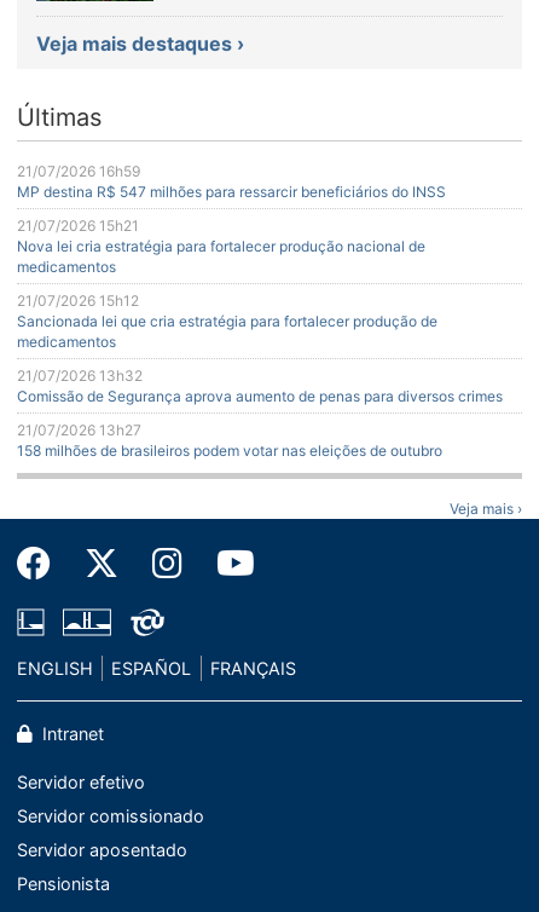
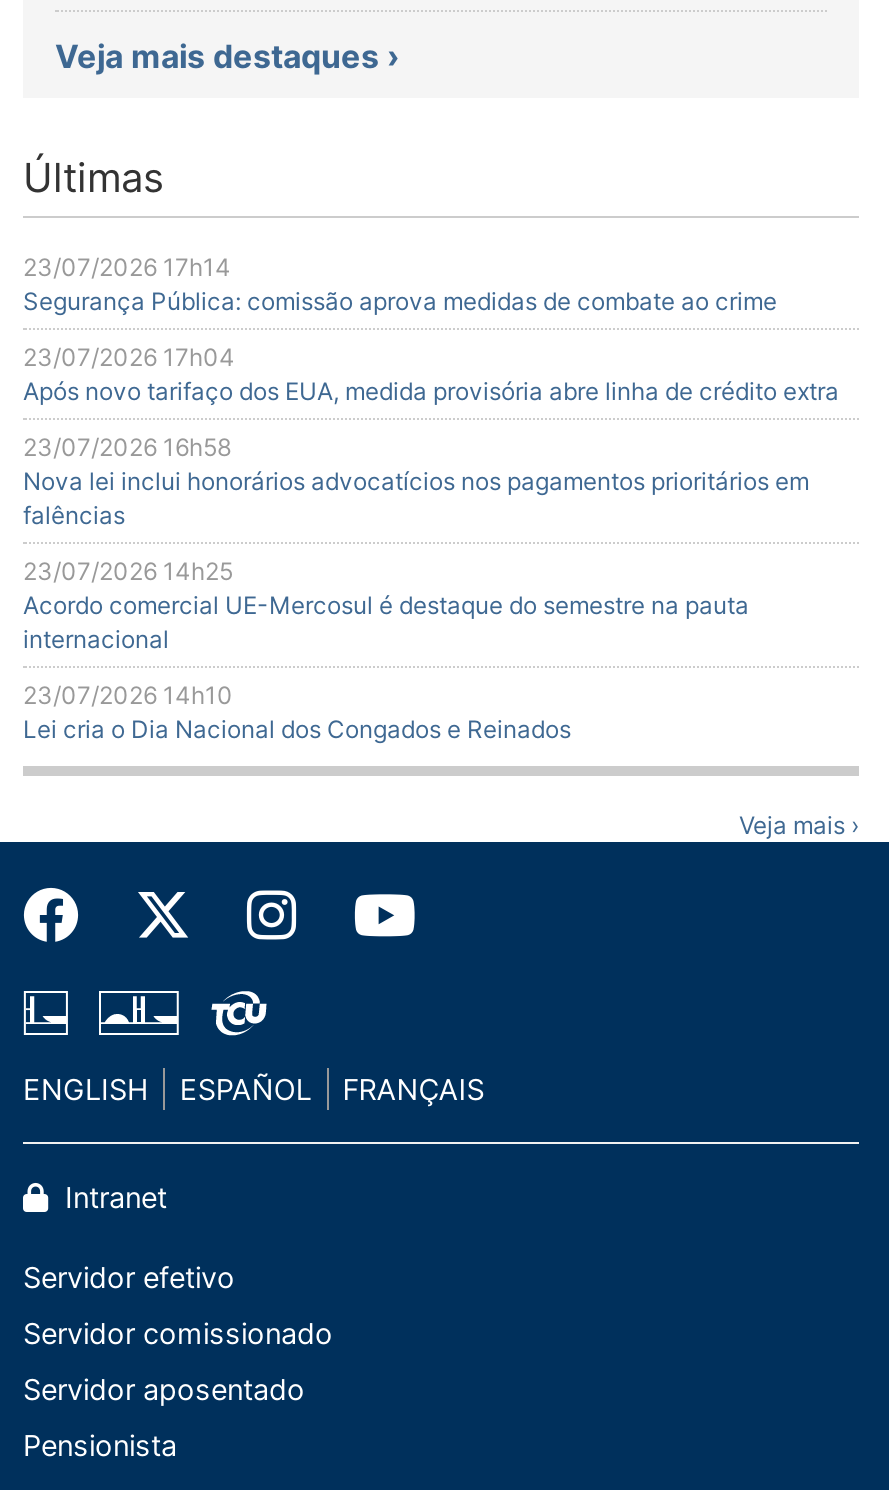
- 21/07/2026 16h59
- MP destina R$ 547 milhões para ressarcir beneficiários do INSS
+ 23/07/2026 17h14
+ Segurança Pública: comissão aprova medidas de combate ao crime

- 21/07/2026 15h21
- Nova lei cria estratégia para fortalecer produção nacional de
- medicamentos
+ 23/07/2026 17h04
+ Após novo tarifaço dos EUA, medida provisória abre linha de crédito extra

- 21/07/2026 15h12
- Sancionada lei que cria estratégia para fortalecer produção de
- medicamentos
+ 23/07/2026 16h58
+ Nova lei inclui honorários advocatícios nos pagamentos prioritários em
+ falências

- 21/07/2026 13h32
- Comissão de Segurança aprova aumento de penas para diversos crimes
+ 23/07/2026 14h25
+ Acordo comercial UE-Mercosul é destaque do semestre na pauta
+ internacional

- 21/07/2026 13h27
- 158 milhões de brasileiros podem votar nas eleições de outubro
+ 23/07/2026 14h10
+ Lei cria o Dia Nacional dos Congados e Reinados
